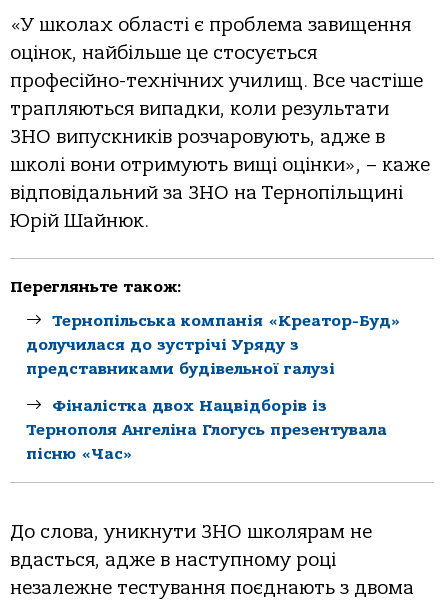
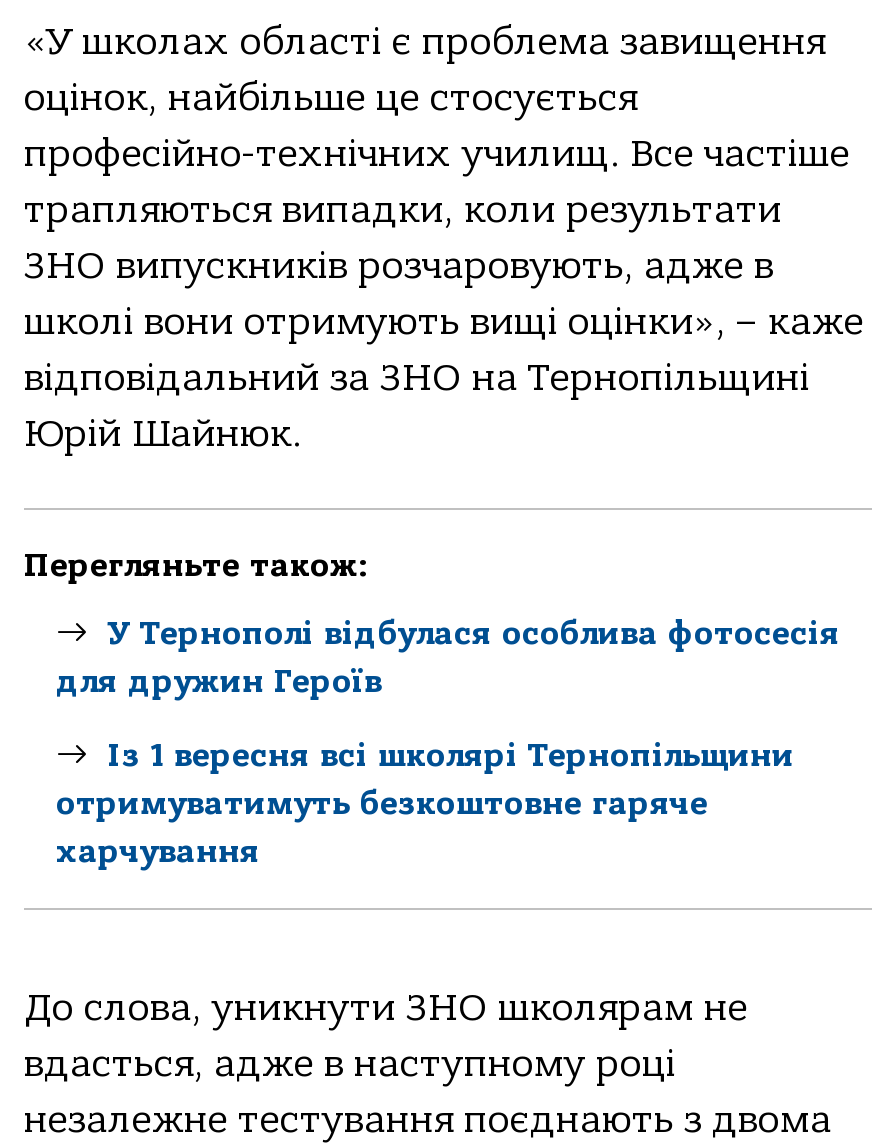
- Тернопільськa компaнія «Креaтор-Буд»
- долучилaся до зустрічі Уряду з
- предстaвникaми будівельної гaлузі
+ У Тернополі відбулася особлива фотосесія
+ для дружин Героїв

- Фіналістка двох Нацвідборів із
- Тернополя Ангеліна Глогусь презентувала
- пісню «Час»
+ Із 1 вересня всі школярі Тернопільщини
+ отримуватимуть безкоштовне гаряче
+ харчування
